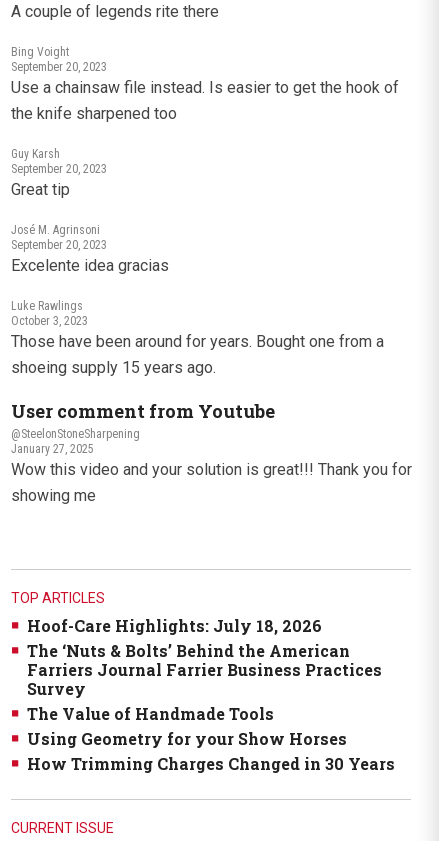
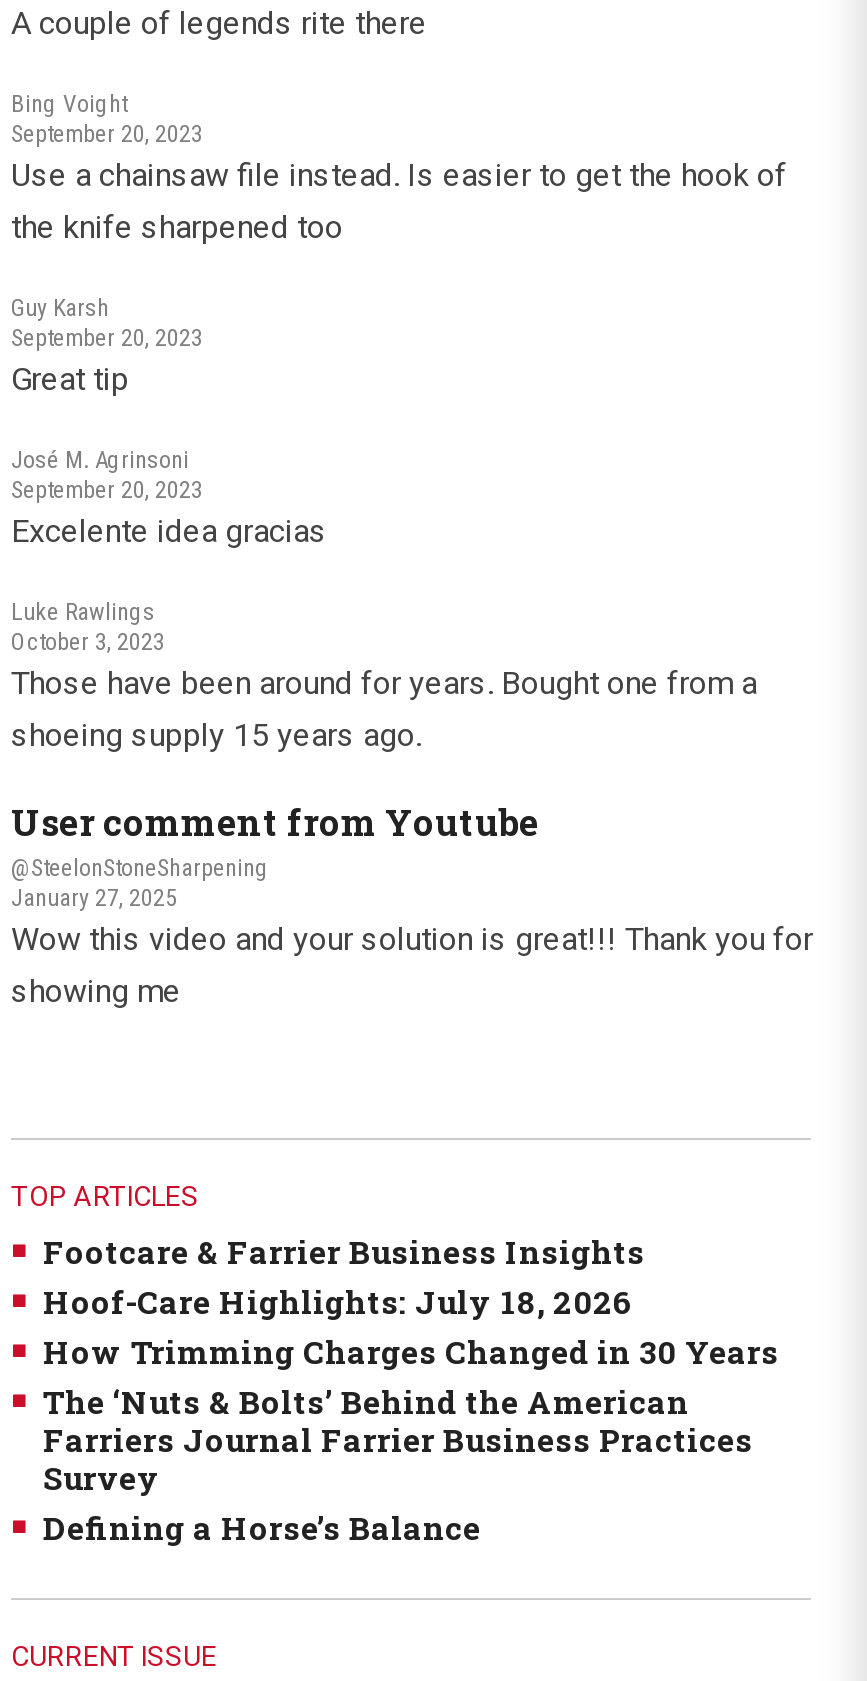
+ Footcare & Farrier Business Insights

moved down: Hoof-Care Highlights: July 18, 2026

moved down: The ‘Nuts & Bolts’ Behind the American | Farriers Journal Farrier Business Practices | Survey

- The Value of Handmade Tools
- Using Geometry for your Show Horses
+ Defining a Horse’s Balance

moved up: How Trimming Charges Changed in 30 Years
